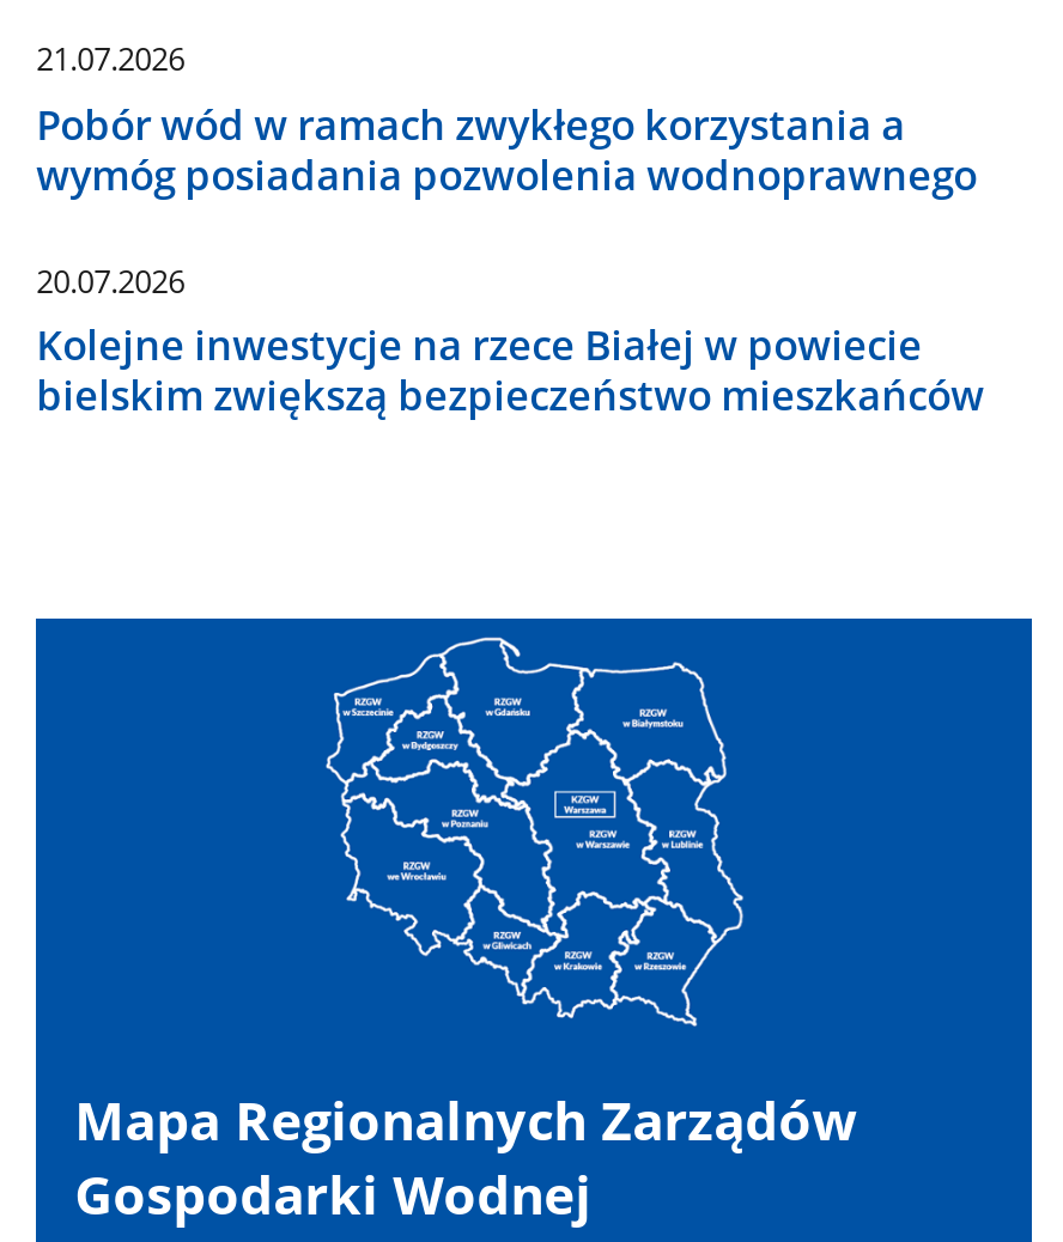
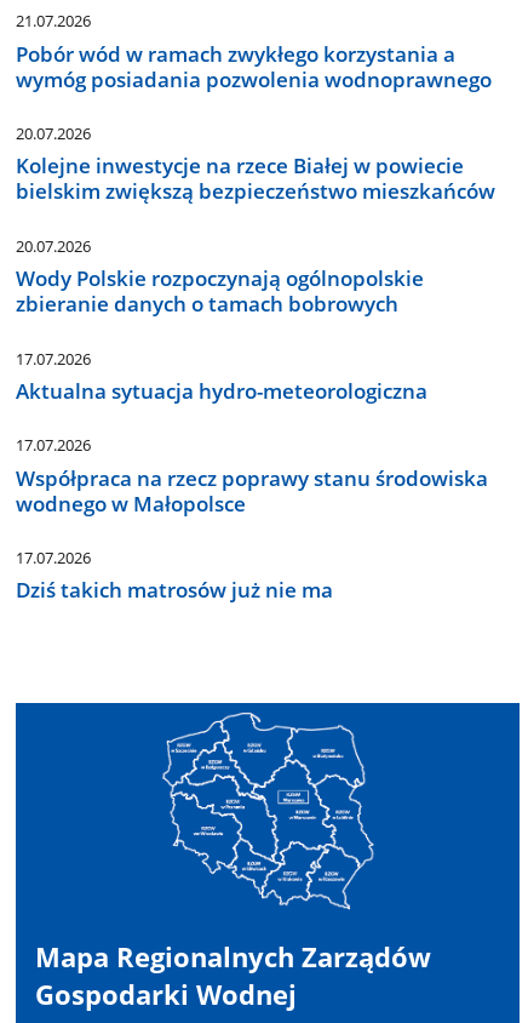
+ 20.07.2026
+ Wody Polskie rozpoczynają ogólnopolskie
+ zbieranie danych o tamach bobrowych
+ 17.07.2026
+ Aktualna sytuacja hydro-meteorologiczna
+ 17.07.2026
+ Współpraca na rzecz poprawy stanu środowiska
+ wodnego w Małopolsce
+ 17.07.2026
+ Dziś takich matrosów już nie ma
